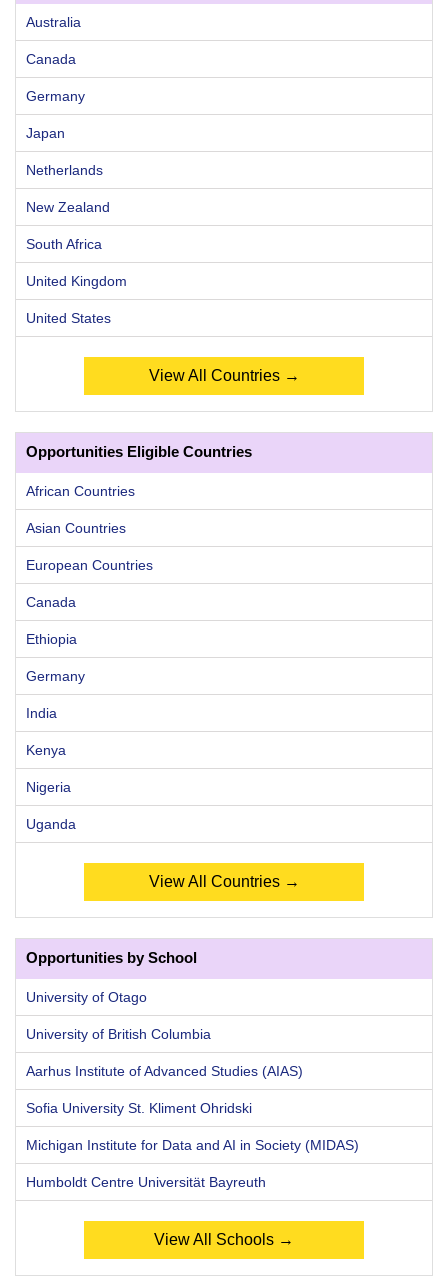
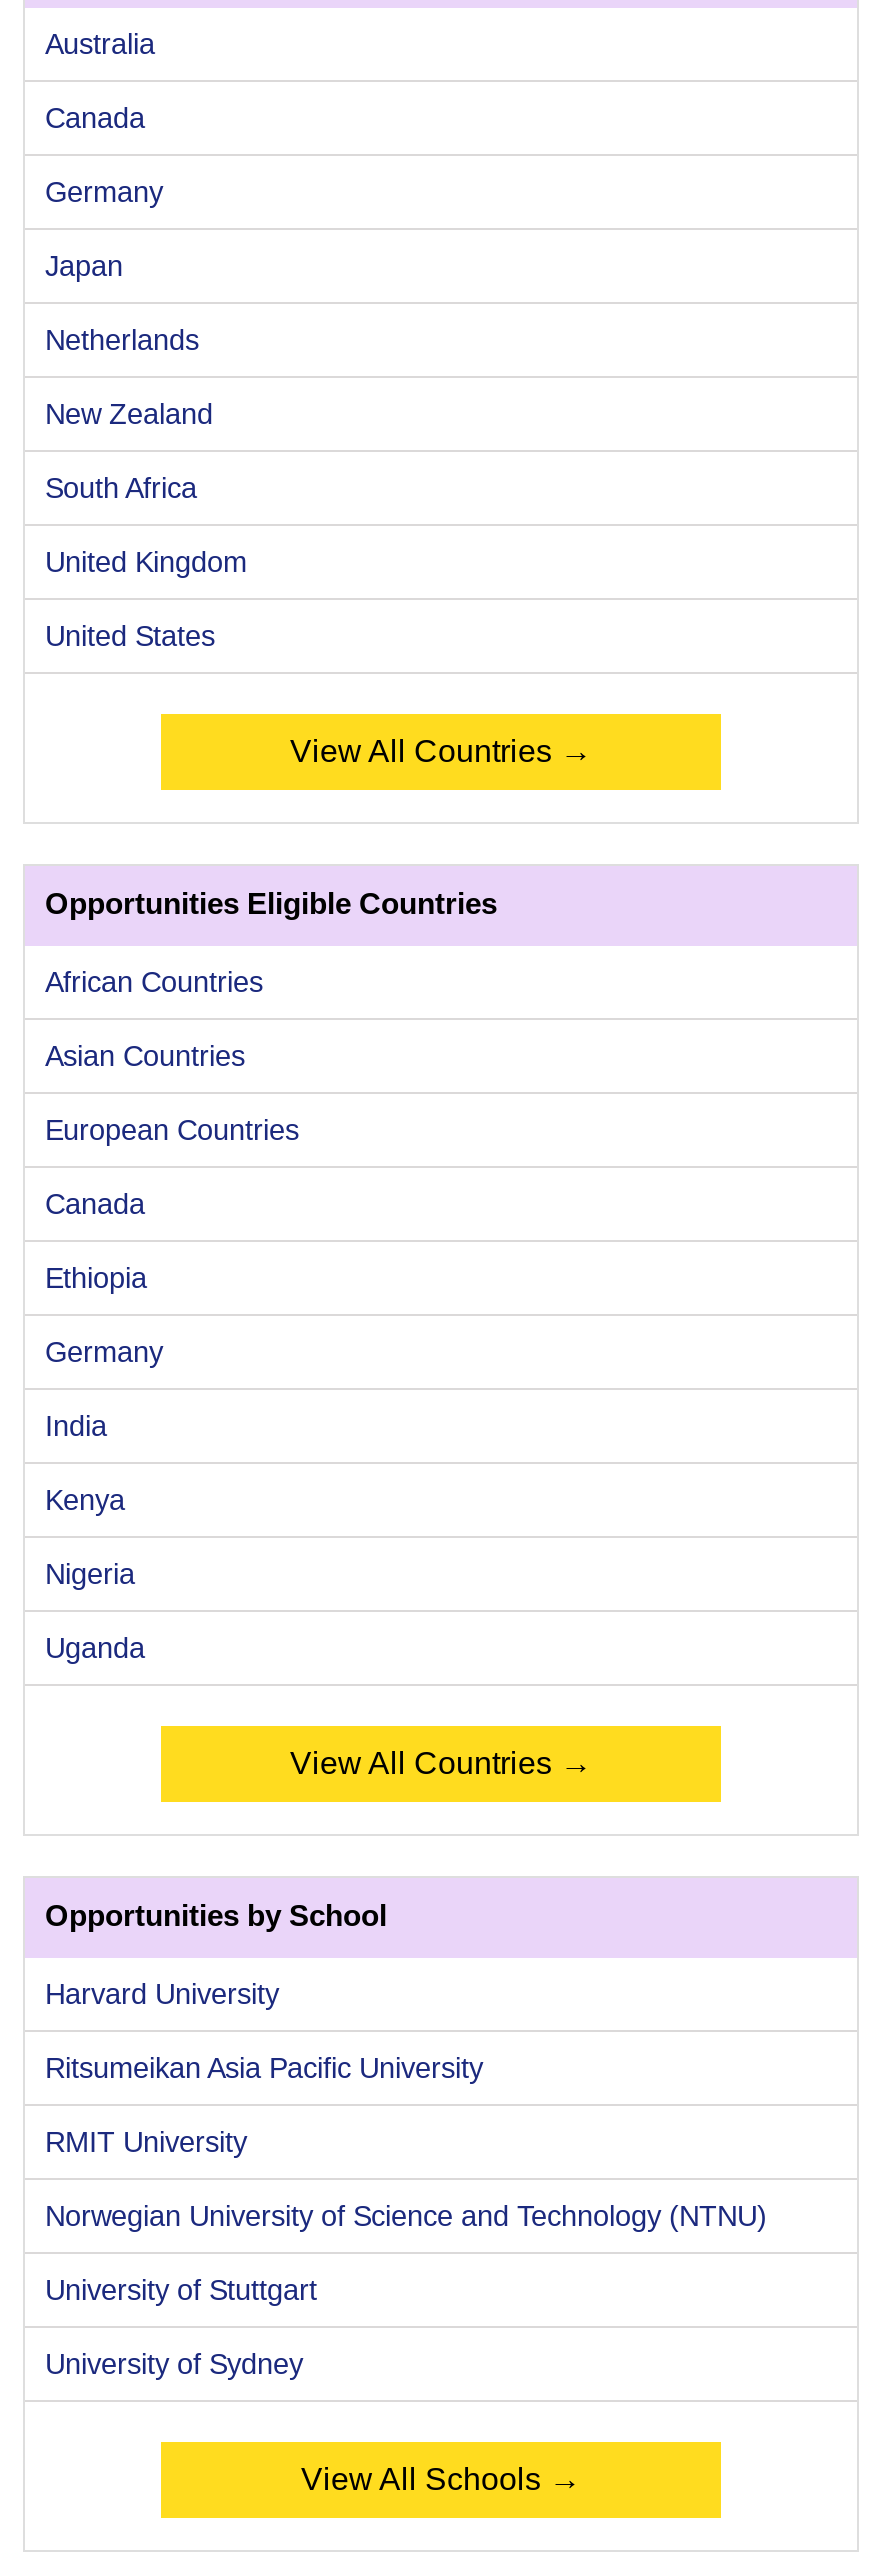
- University of Otago
+ Harvard University

- University of British Columbia
+ Ritsumeikan Asia Pacific University

- Aarhus Institute of Advanced Studies (AIAS)
+ RMIT University

- Sofia University St. Kliment Ohridski
+ Norwegian University of Science and Technology (NTNU)

- Michigan Institute for Data and AI in Society (MIDAS)
+ University of Stuttgart

- Humboldt Centre Universität Bayreuth
+ University of Sydney
